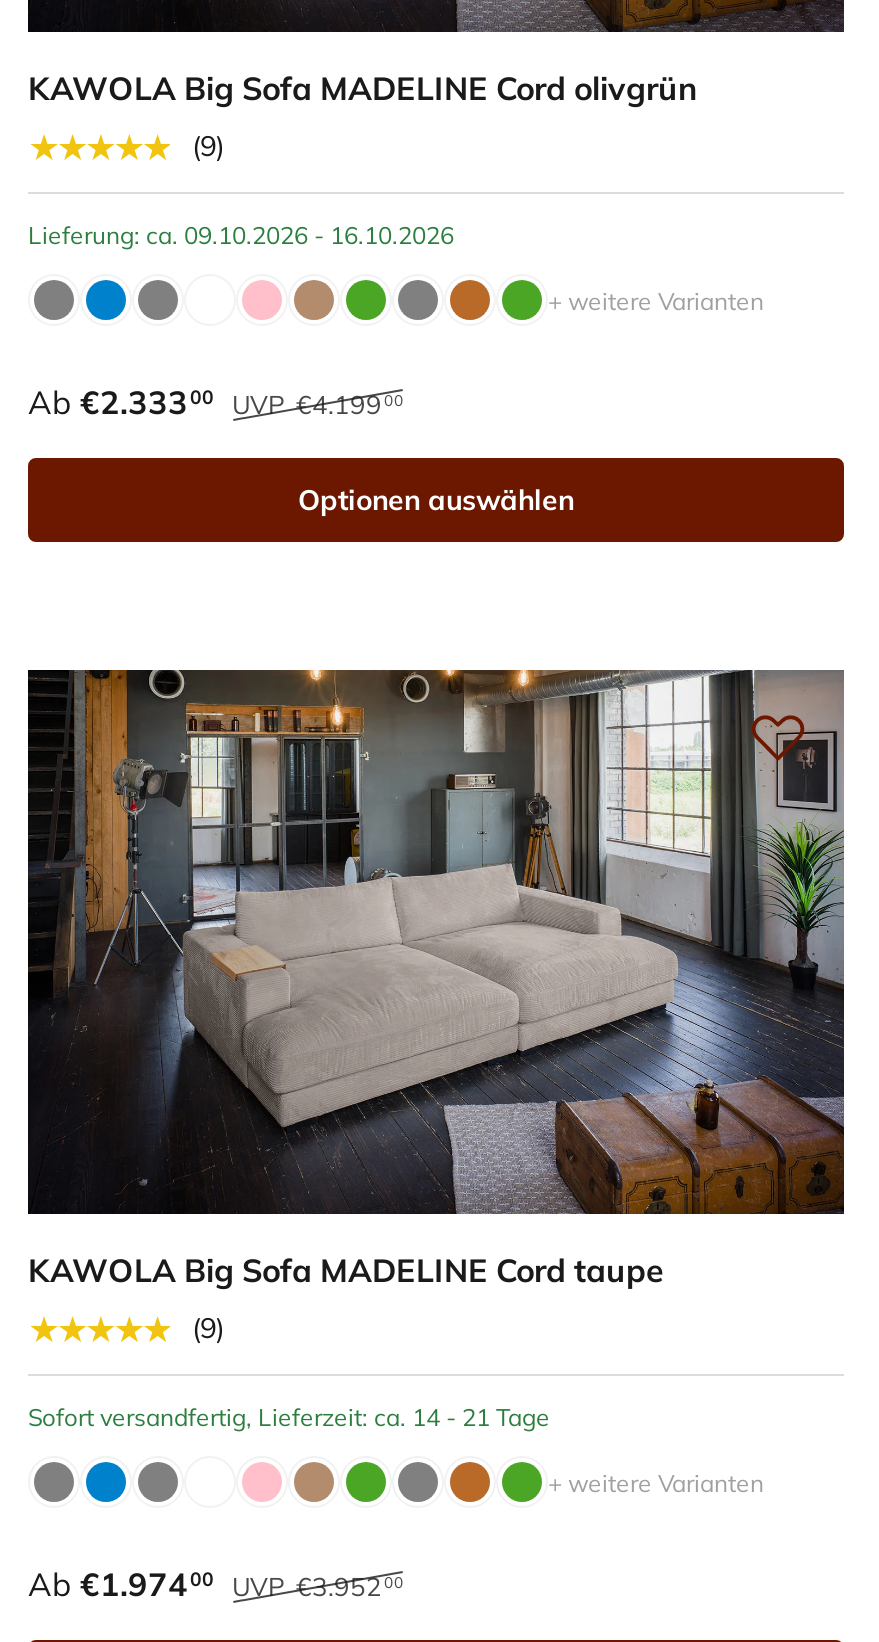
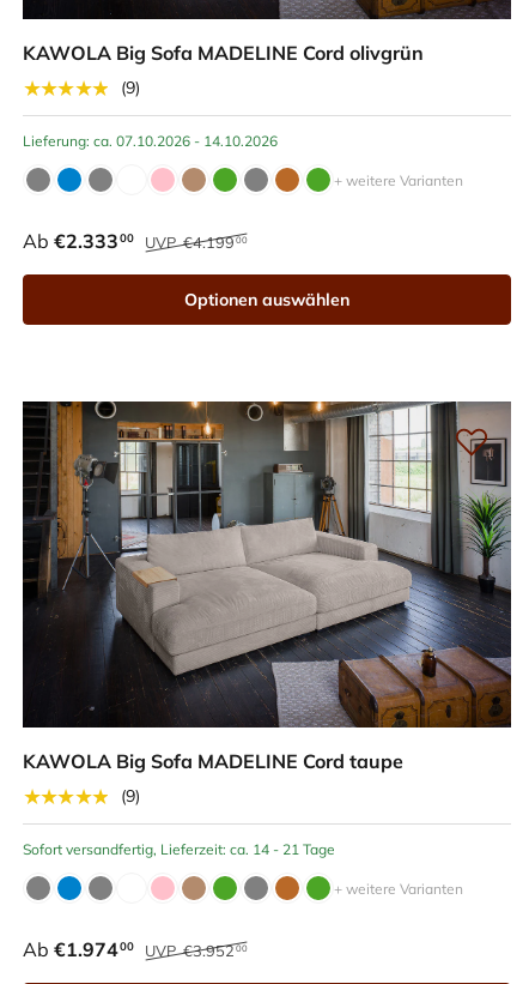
- Lieferung: ca. 09.10.2026 - 16.10.2026
+ Lieferung: ca. 07.10.2026 - 14.10.2026
